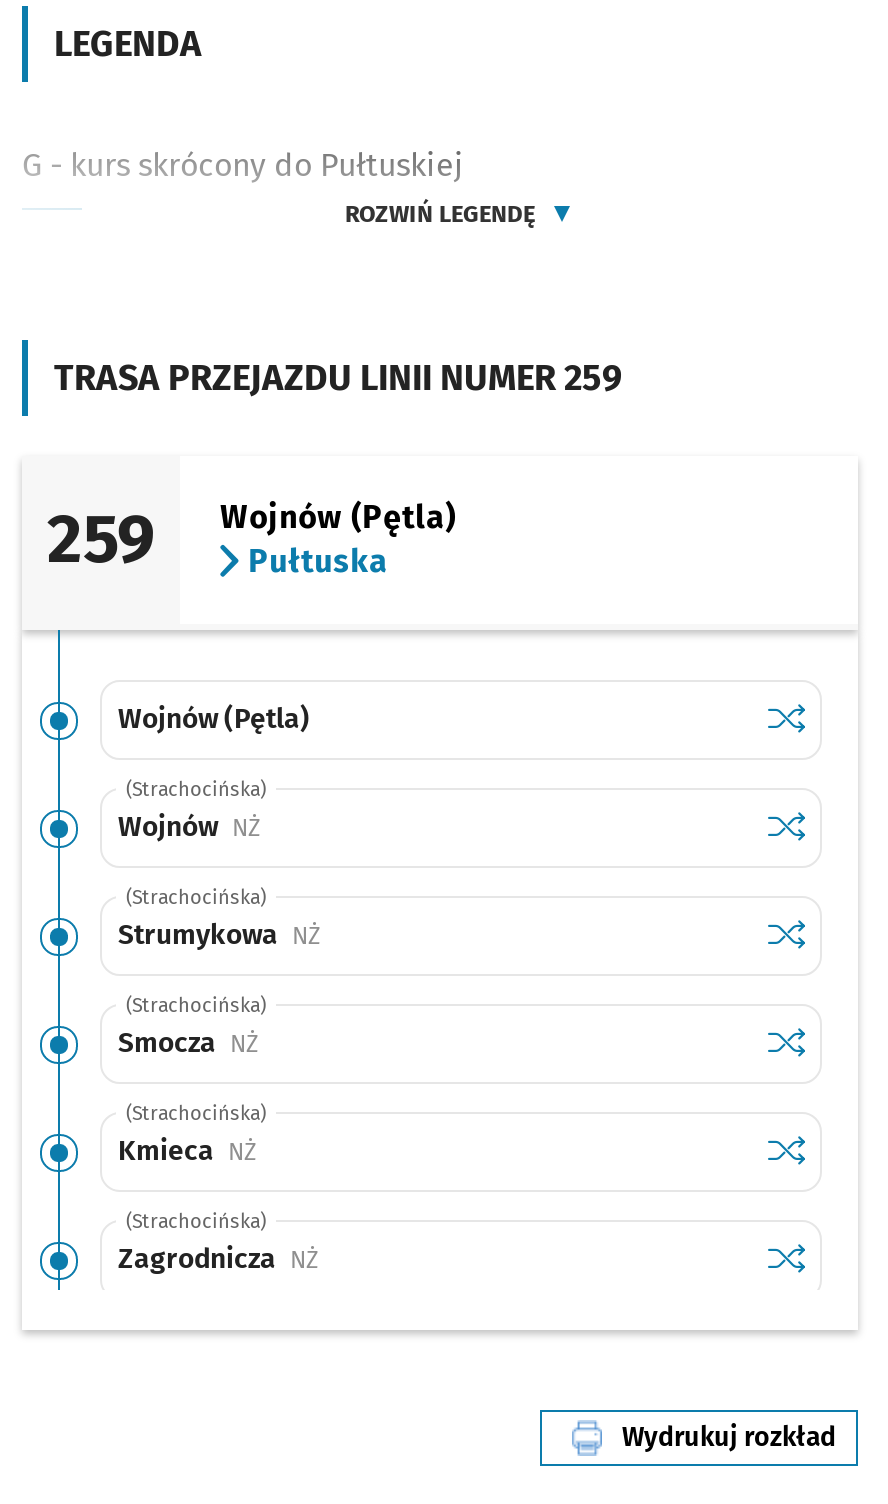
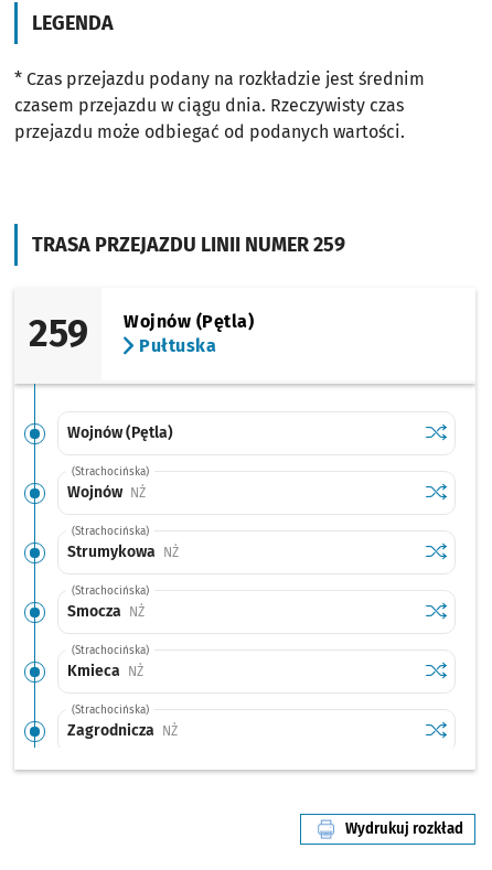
- G - kurs skrócony do Pułtuskiej
- ROZWIŃ LEGENDĘ
+ * Czas przejazdu podany na rozkładzie jest średnim
+ czasem przejazdu w ciągu dnia. Rzeczywisty czas
+ przejazdu może odbiegać od podanych wartości.
